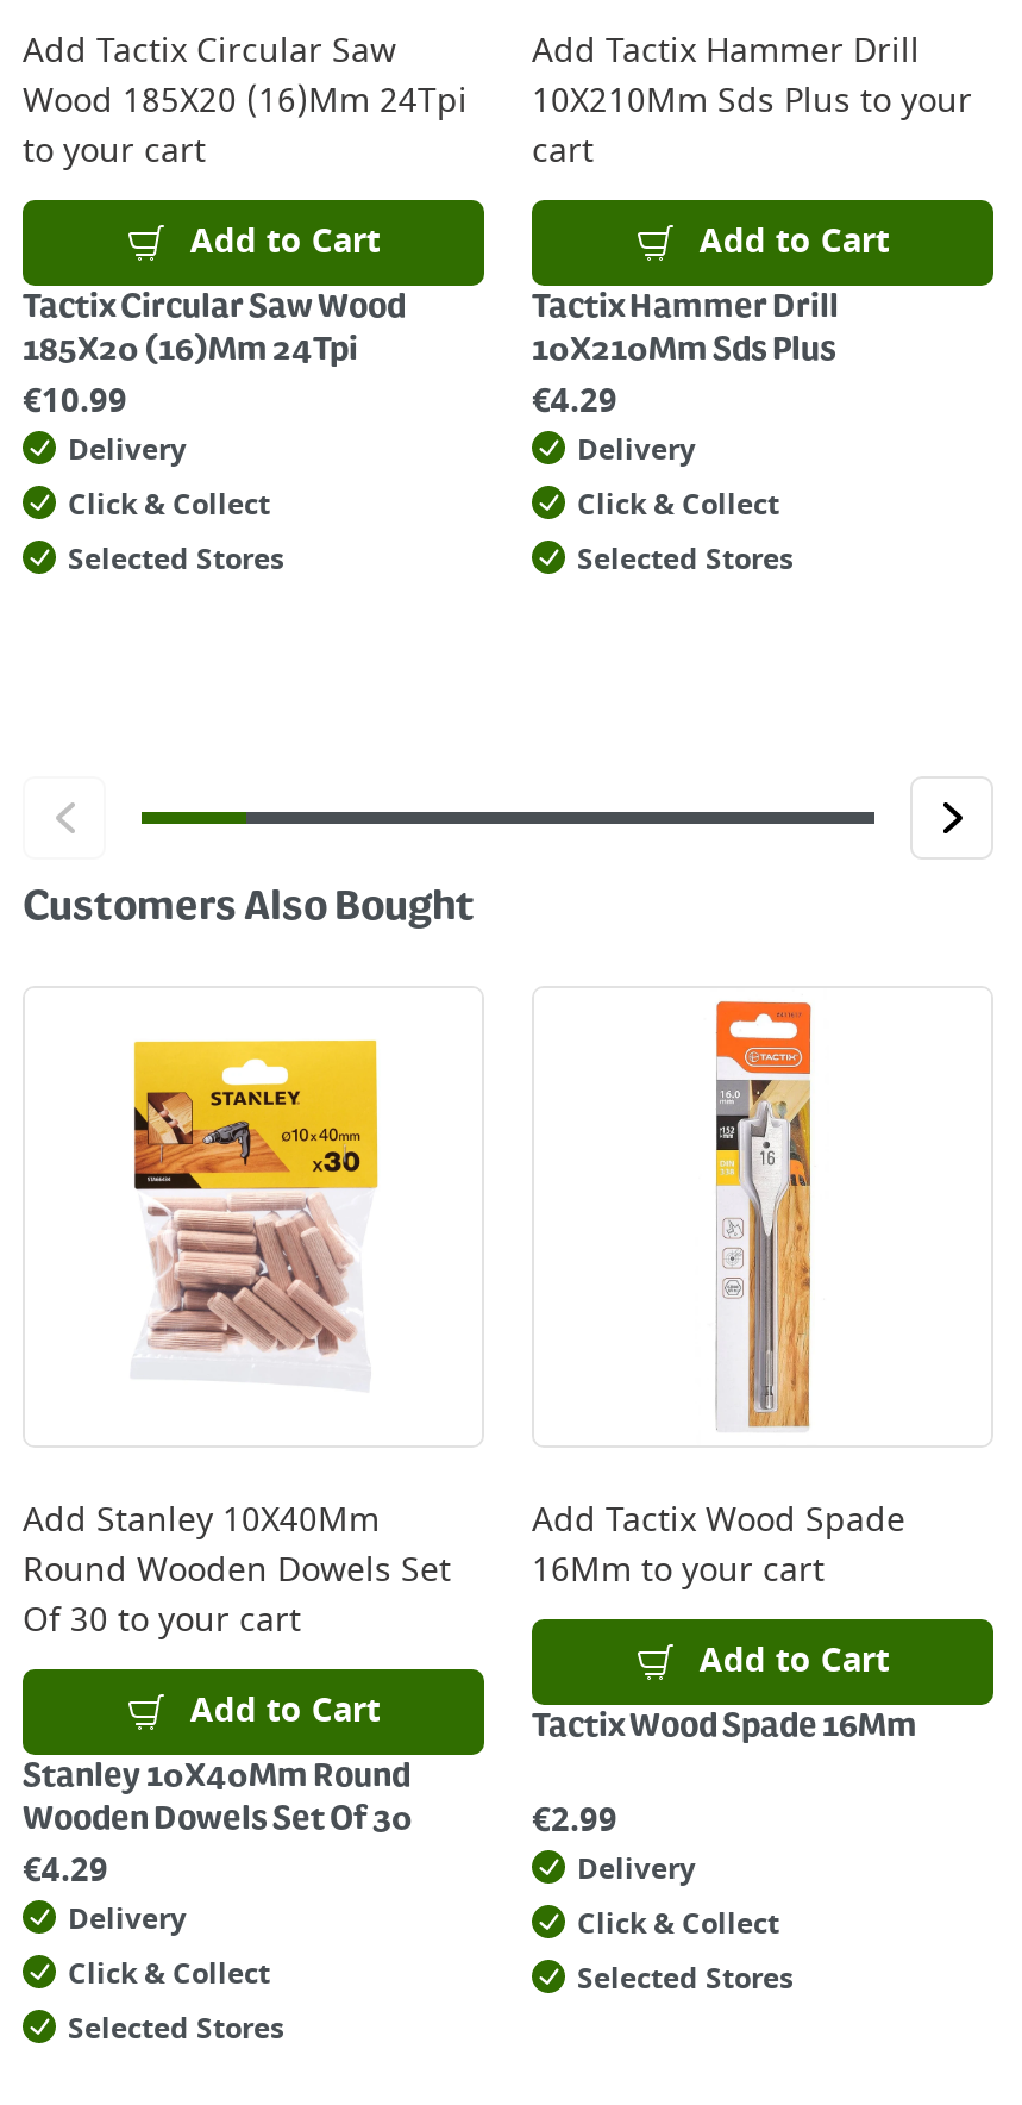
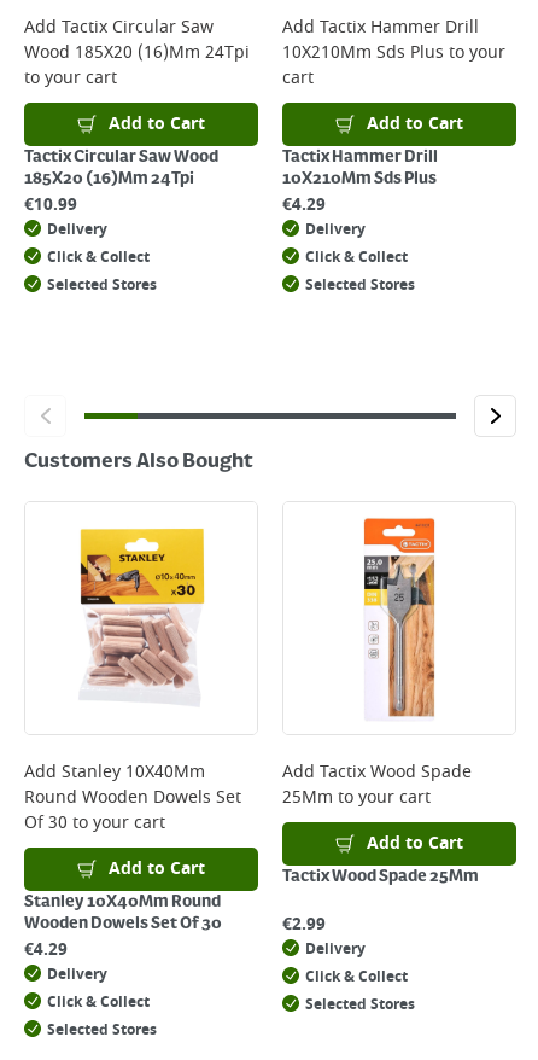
- [image]
+ [image]

- 16Mm to your cart
+ 25Mm to your cart

- Tactix Wood Spade 16Mm
+ Tactix Wood Spade 25Mm
